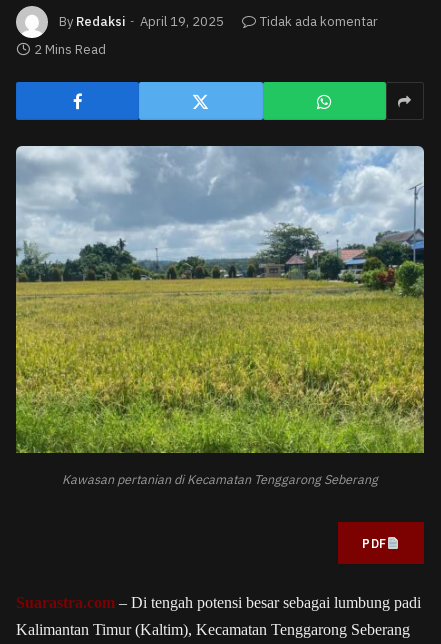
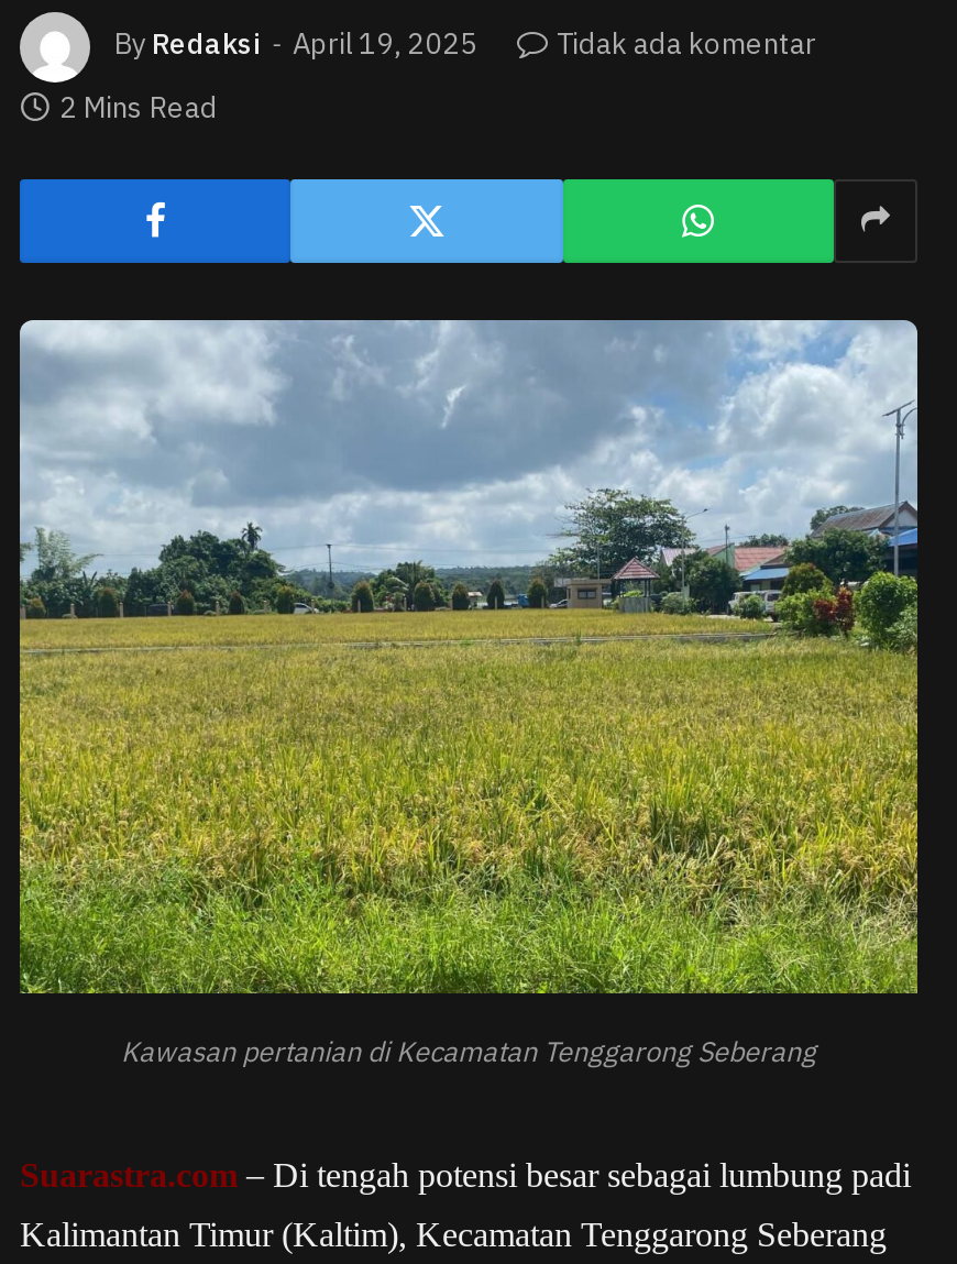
- PDF
